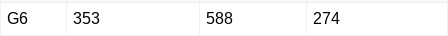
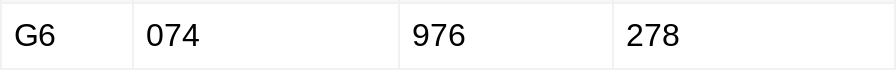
- 353
+ 074

- 588
+ 976

- 274
+ 278
